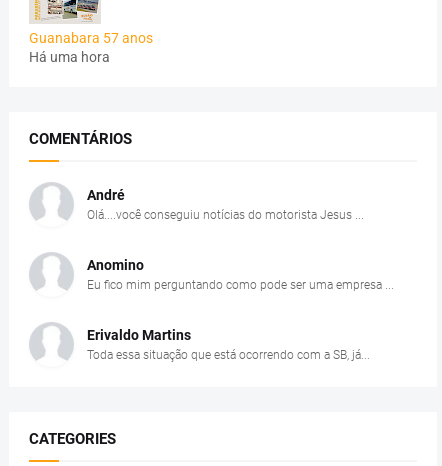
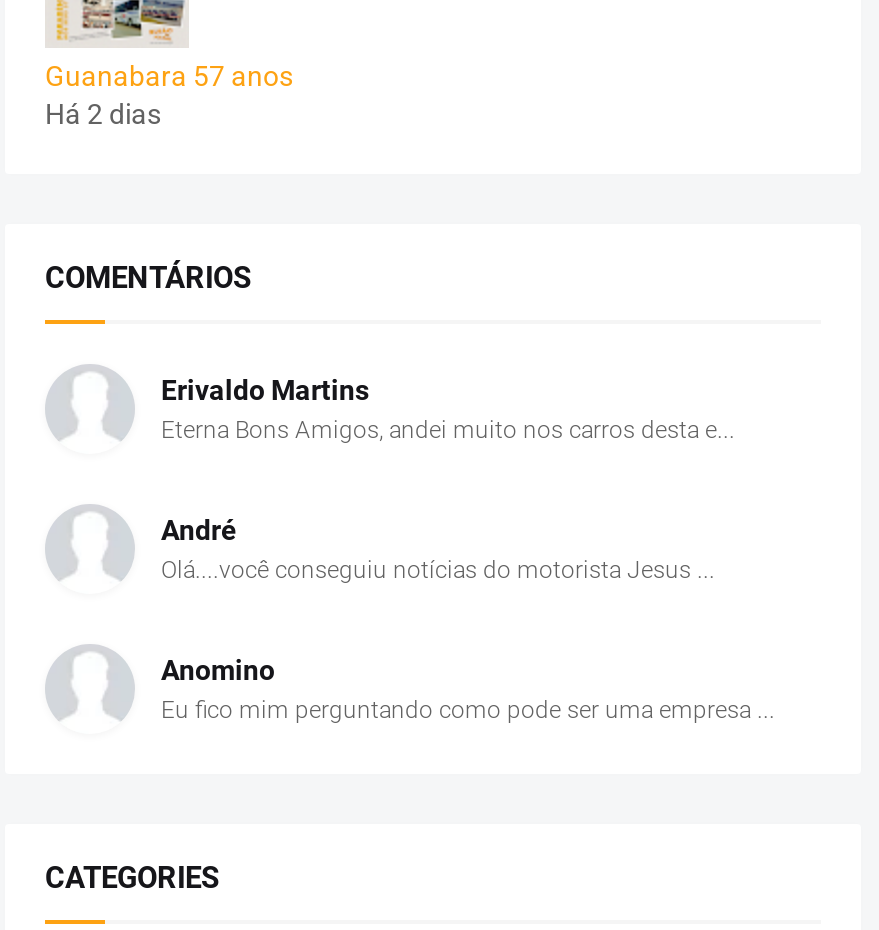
- Há uma hora
+ Há 2 dias

+ Eterna Bons Amigos, andei muito nos carros desta e...

moved down: André | Olá....você conseguiu notícias do motorista Jesus ... | Anomino | Eu fico mim perguntando como pode ser uma empresa ...

moved up: Erivaldo Martins

- Toda essa situação que está ocorrendo com a SB, já...
